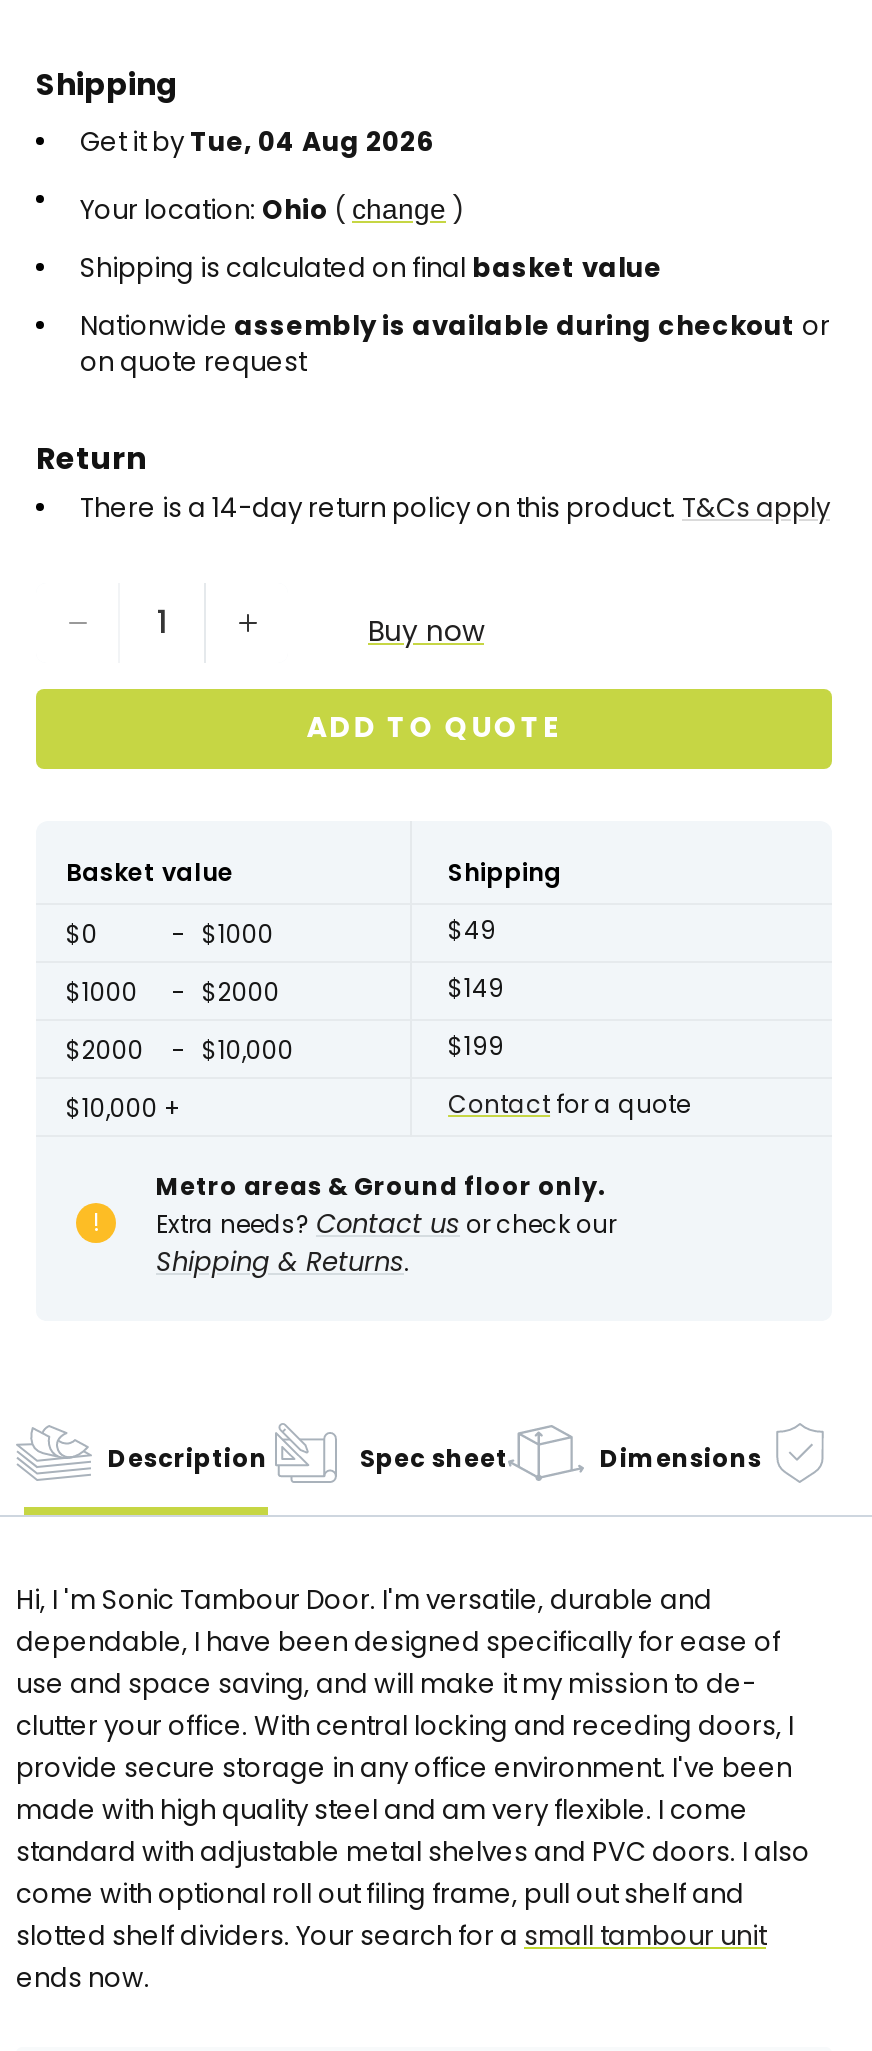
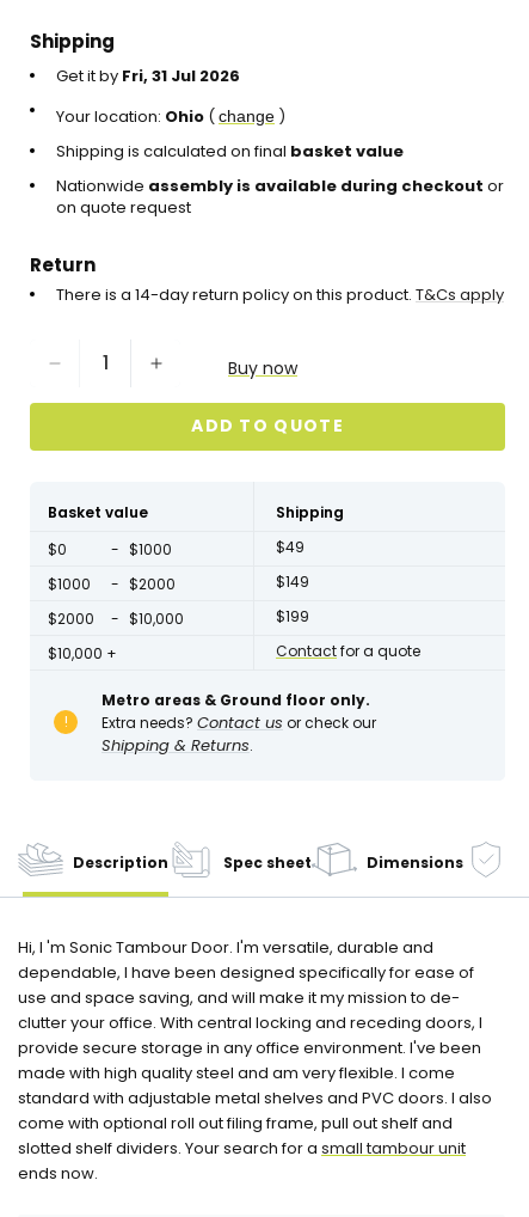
- Get it by Tue, 04 Aug 2026
+ Get it by Fri, 31 Jul 2026
